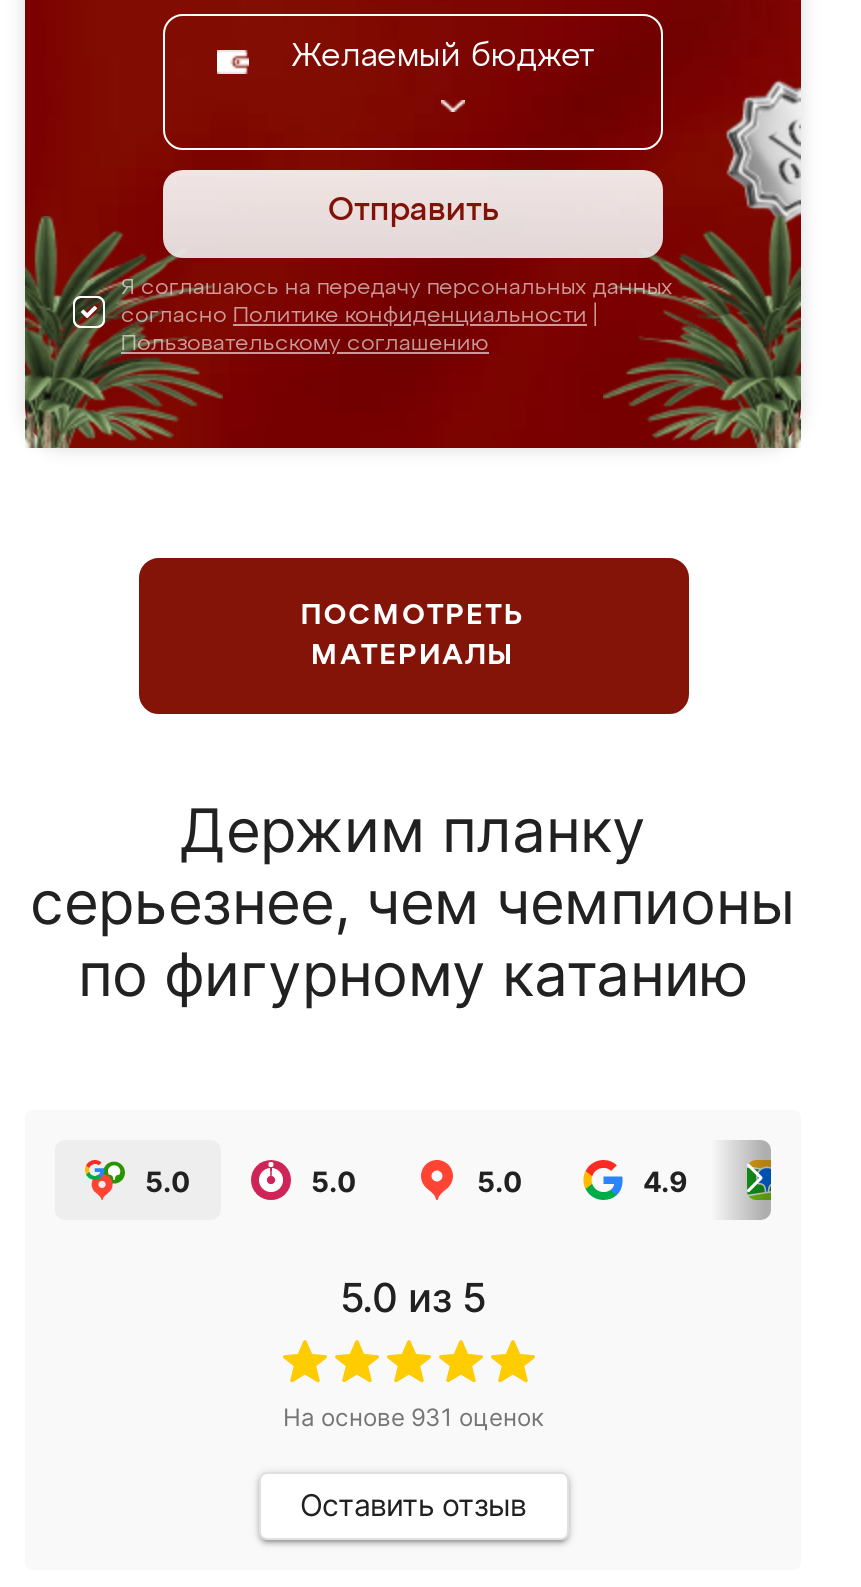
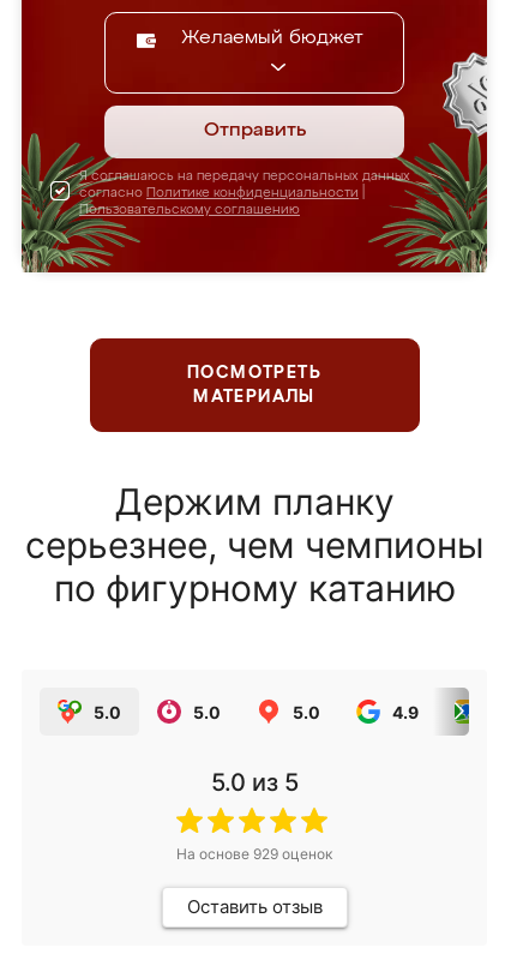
- На основе 931 оценок
+ На основе 929 оценок
